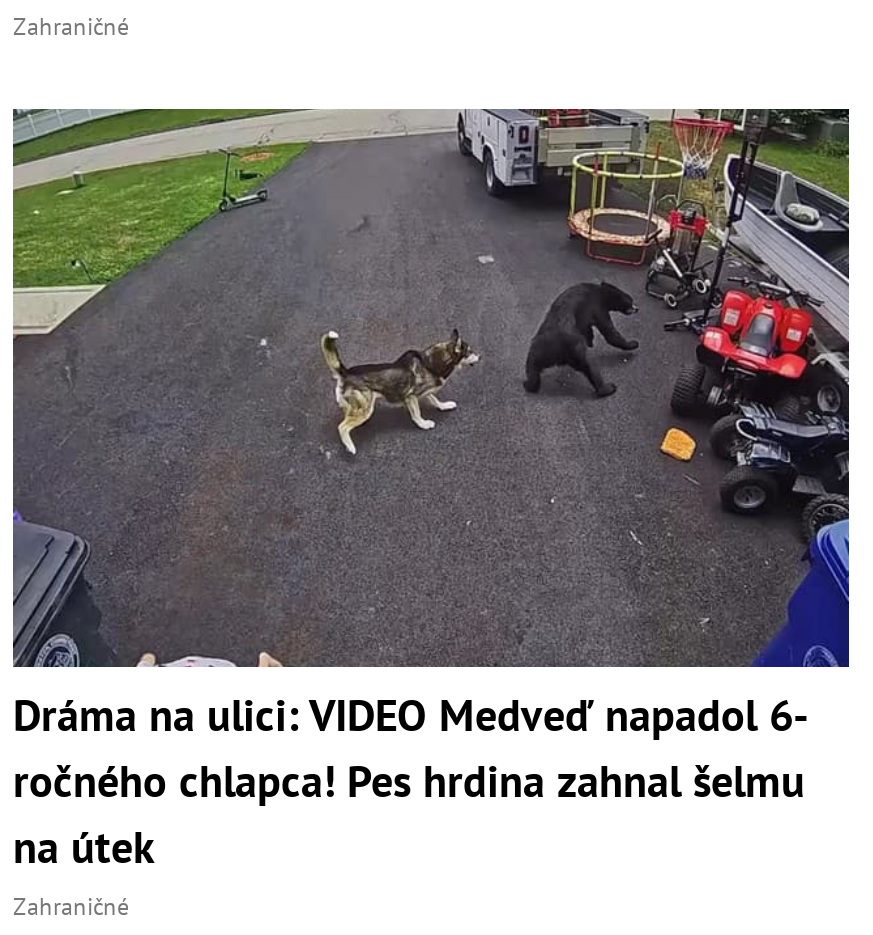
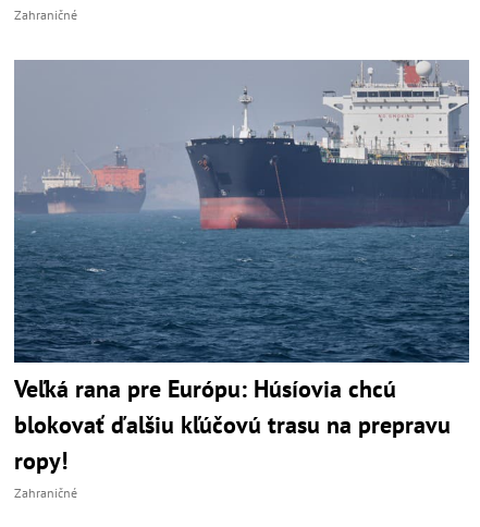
- [image]
- Dráma na ulici: VIDEO Medveď napadol 6-
- ročného chlapca! Pes hrdina zahnal šelmu
- na útek
+ [image]
+ Veľká rana pre Európu: Húsíovia chcú
+ blokovať ďalšiu kľúčovú trasu na prepravu
+ ropy!
